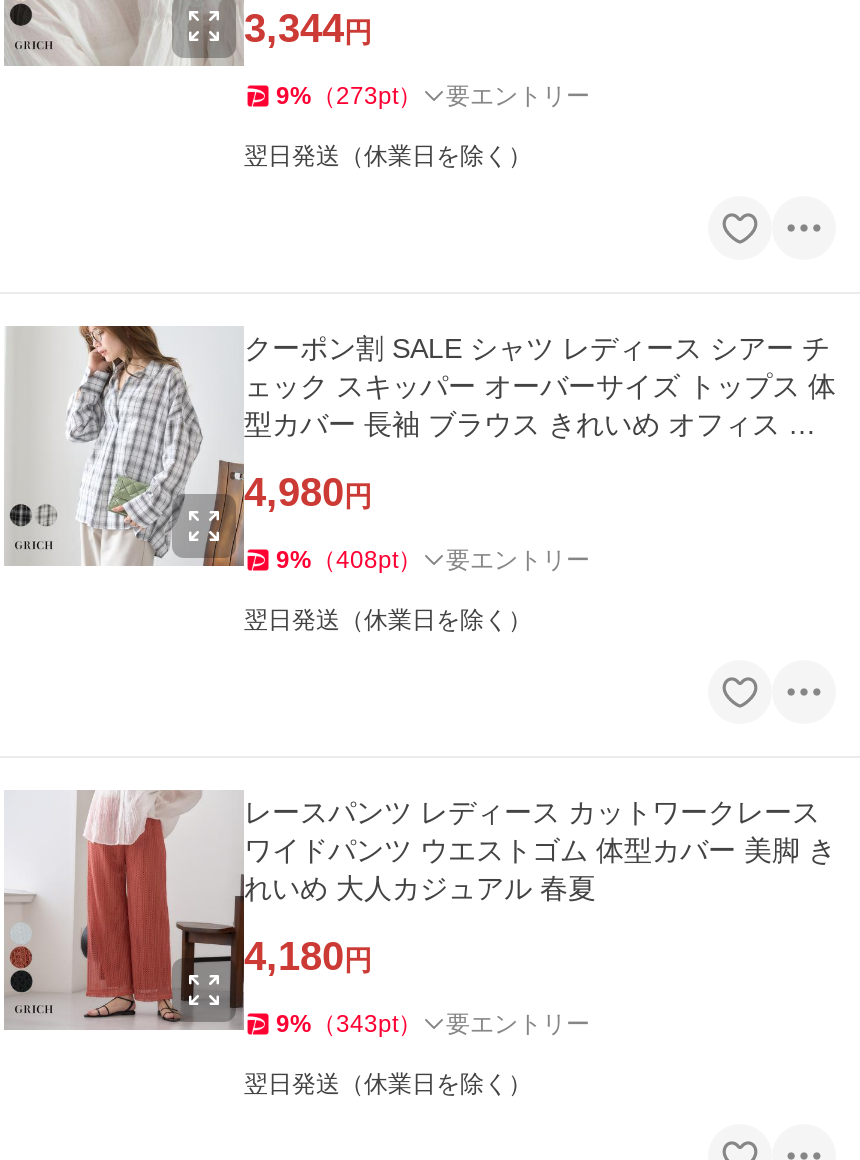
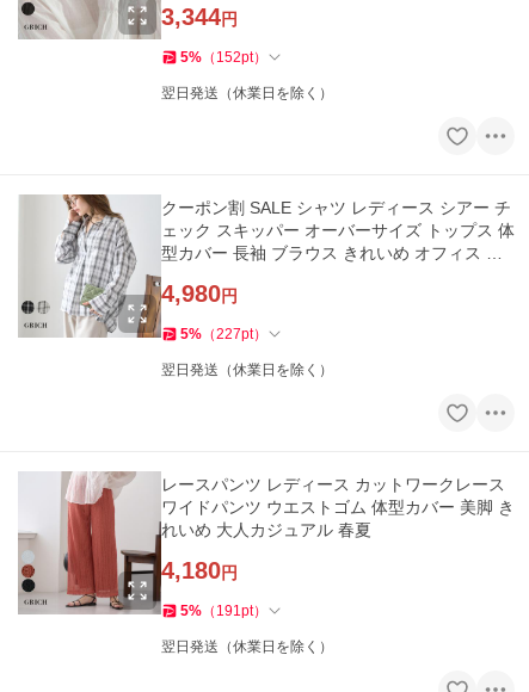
- 9%（273pt）
- 要エントリー
+ 5%（152pt）

- 9%（408pt）
- 要エントリー
+ 5%（227pt）

- 9%（343pt）
- 要エントリー
+ 5%（191pt）
